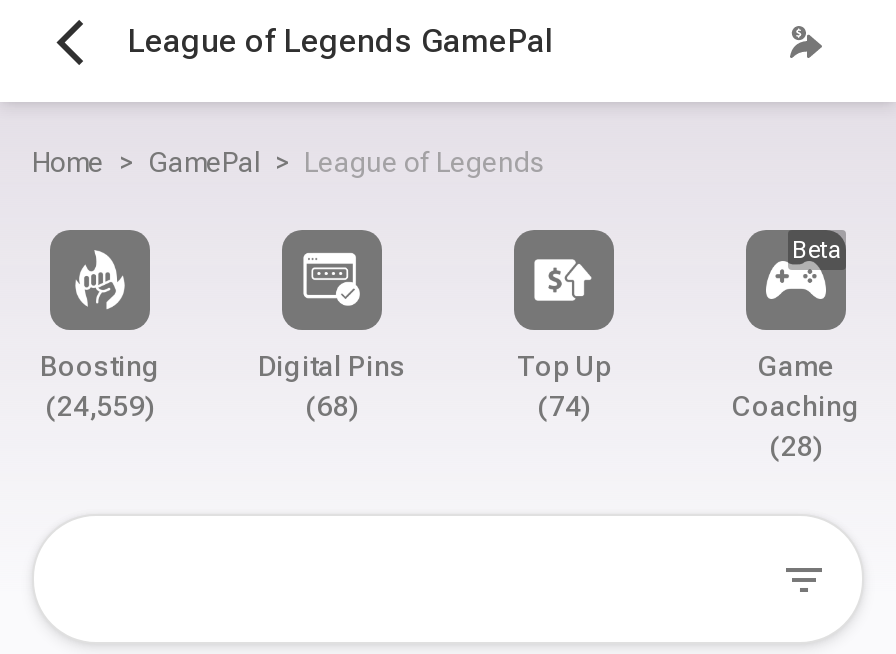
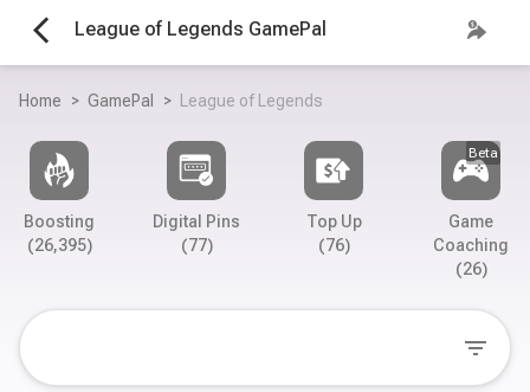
- (24,559)
+ (26,395)

- (68)
+ (77)

- (74)
+ (76)

- (28)
+ (26)
